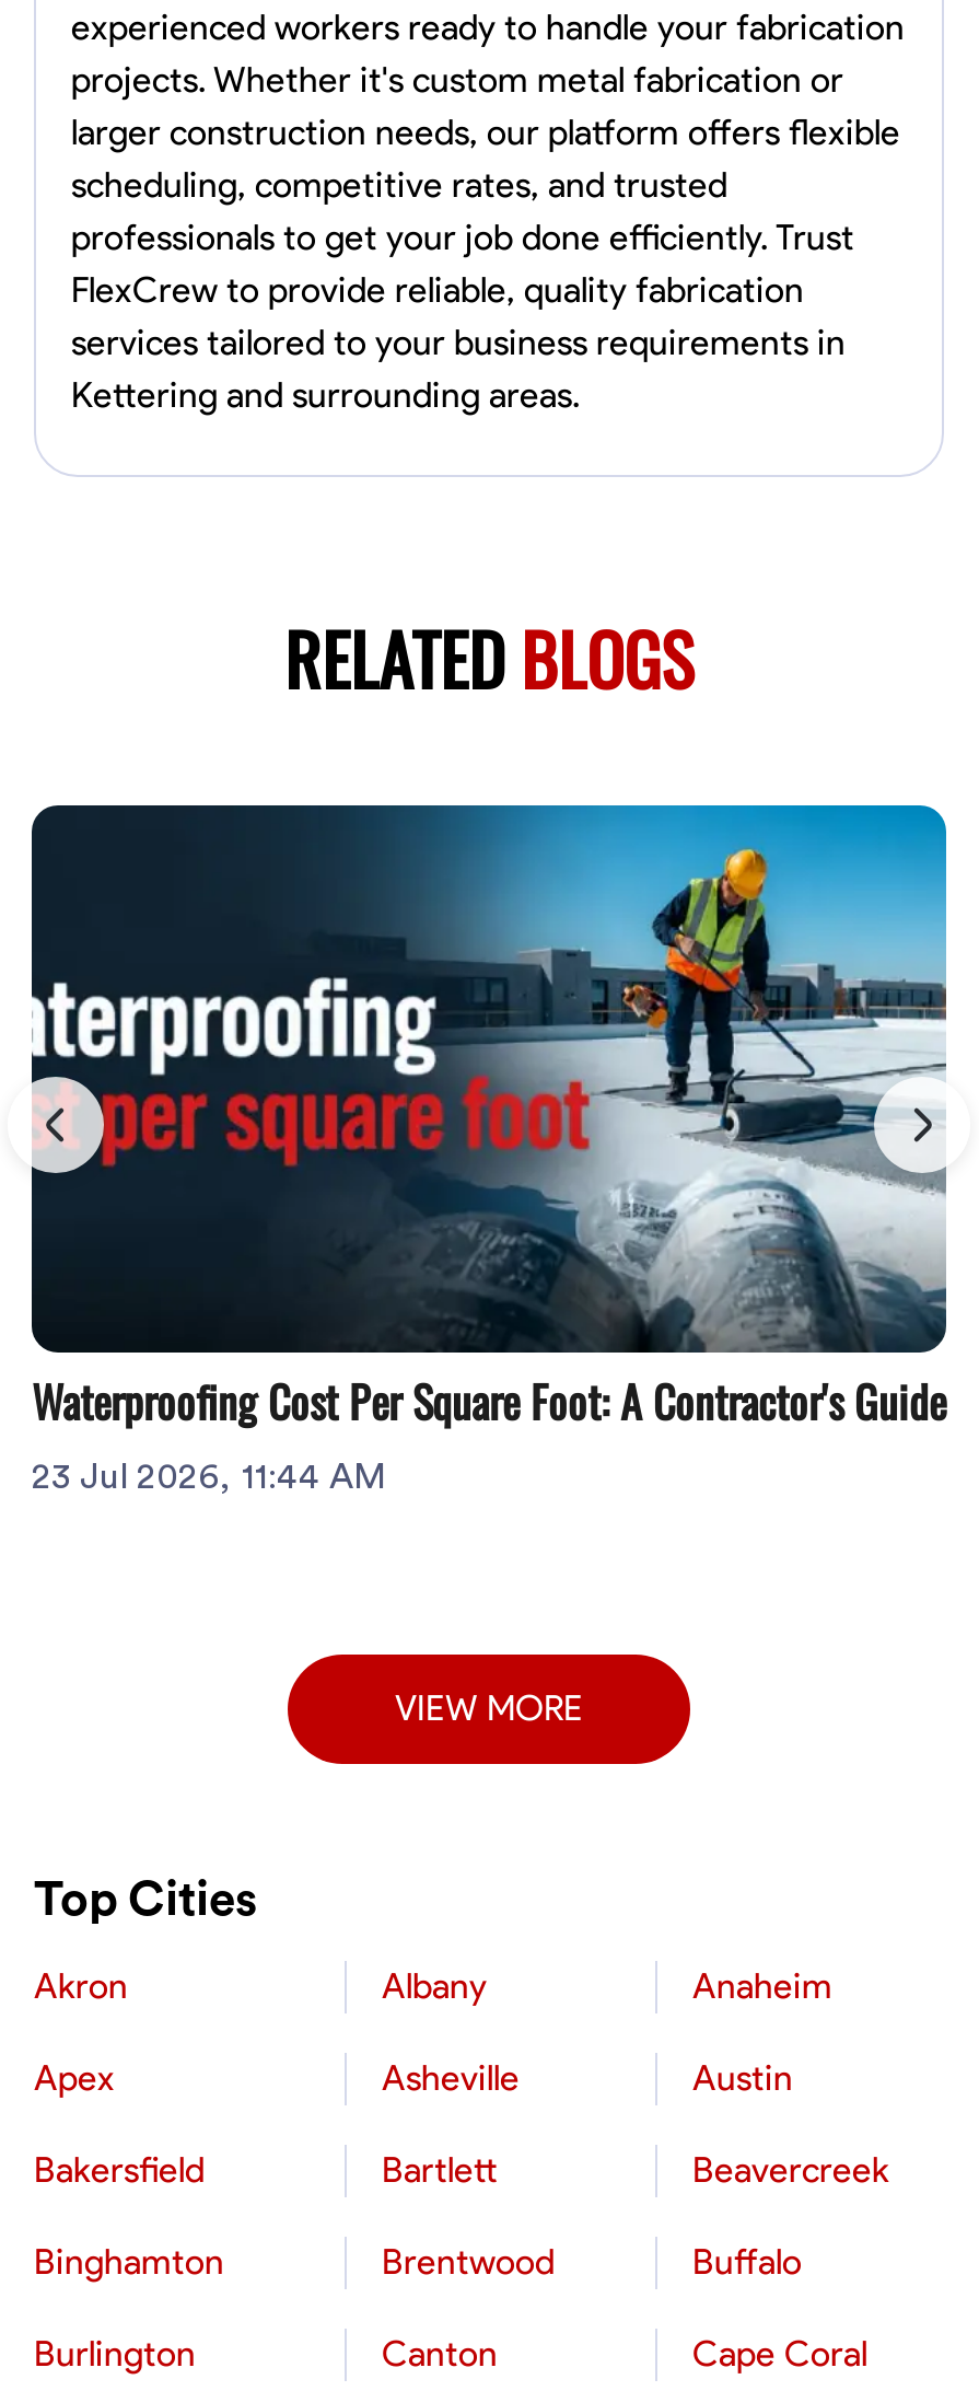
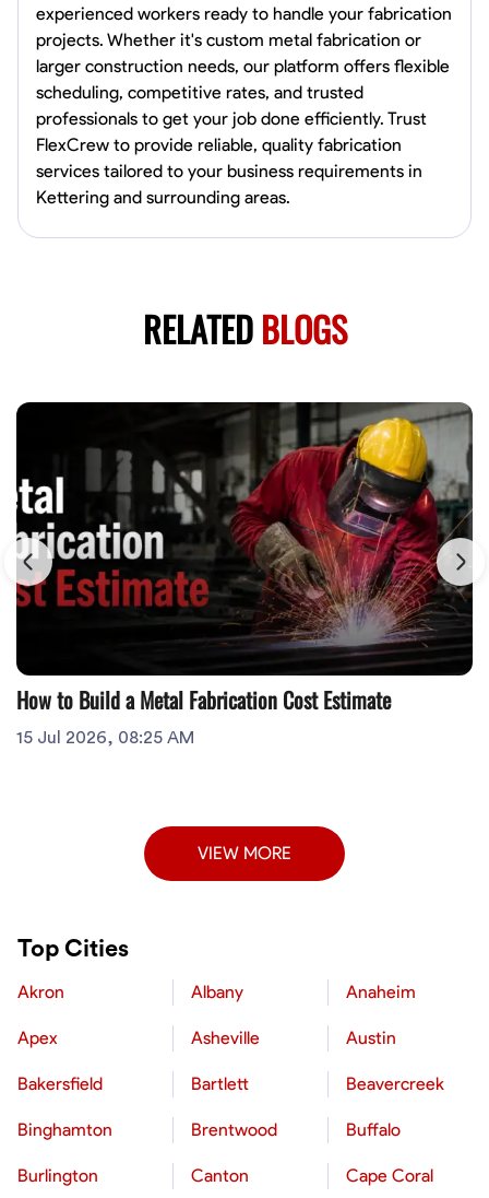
- [image]
- Waterproofing Cost Per Square Foot: A Contractor's Guide
- 23 Jul 2026, 11:44 AM
+ [image]
+ How to Build a Metal Fabrication Cost Estimate
+ 15 Jul 2026, 08:25 AM
